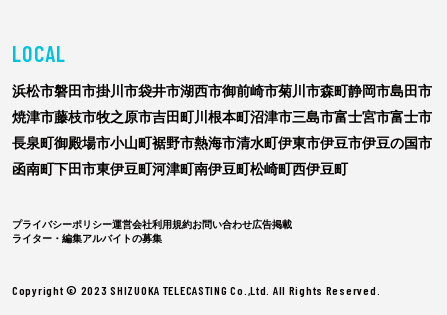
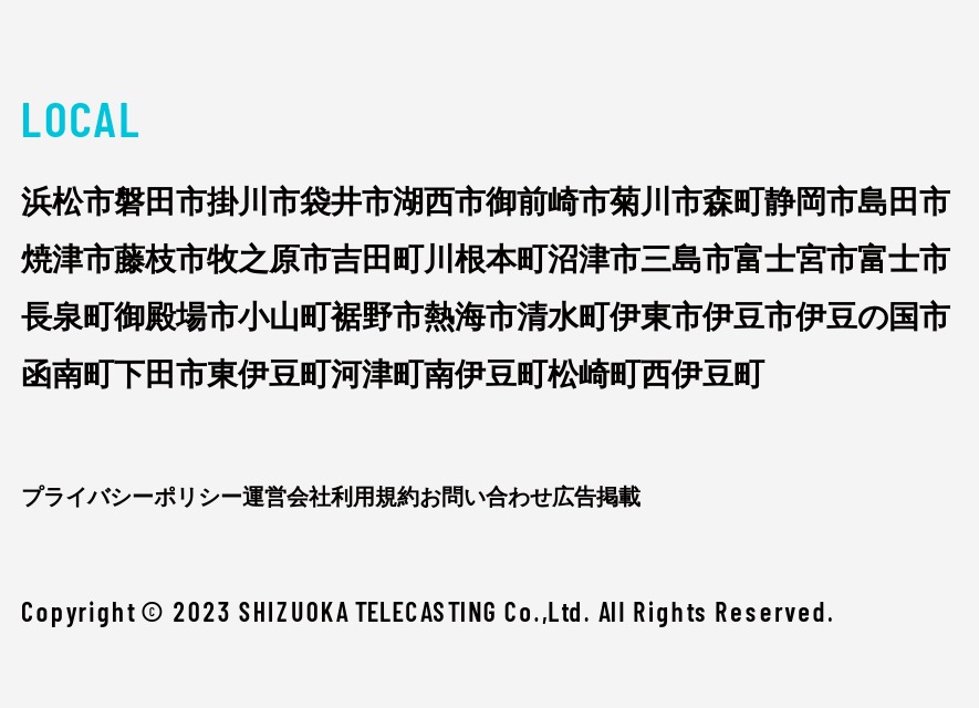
- ライター・編集アルバイトの募集
